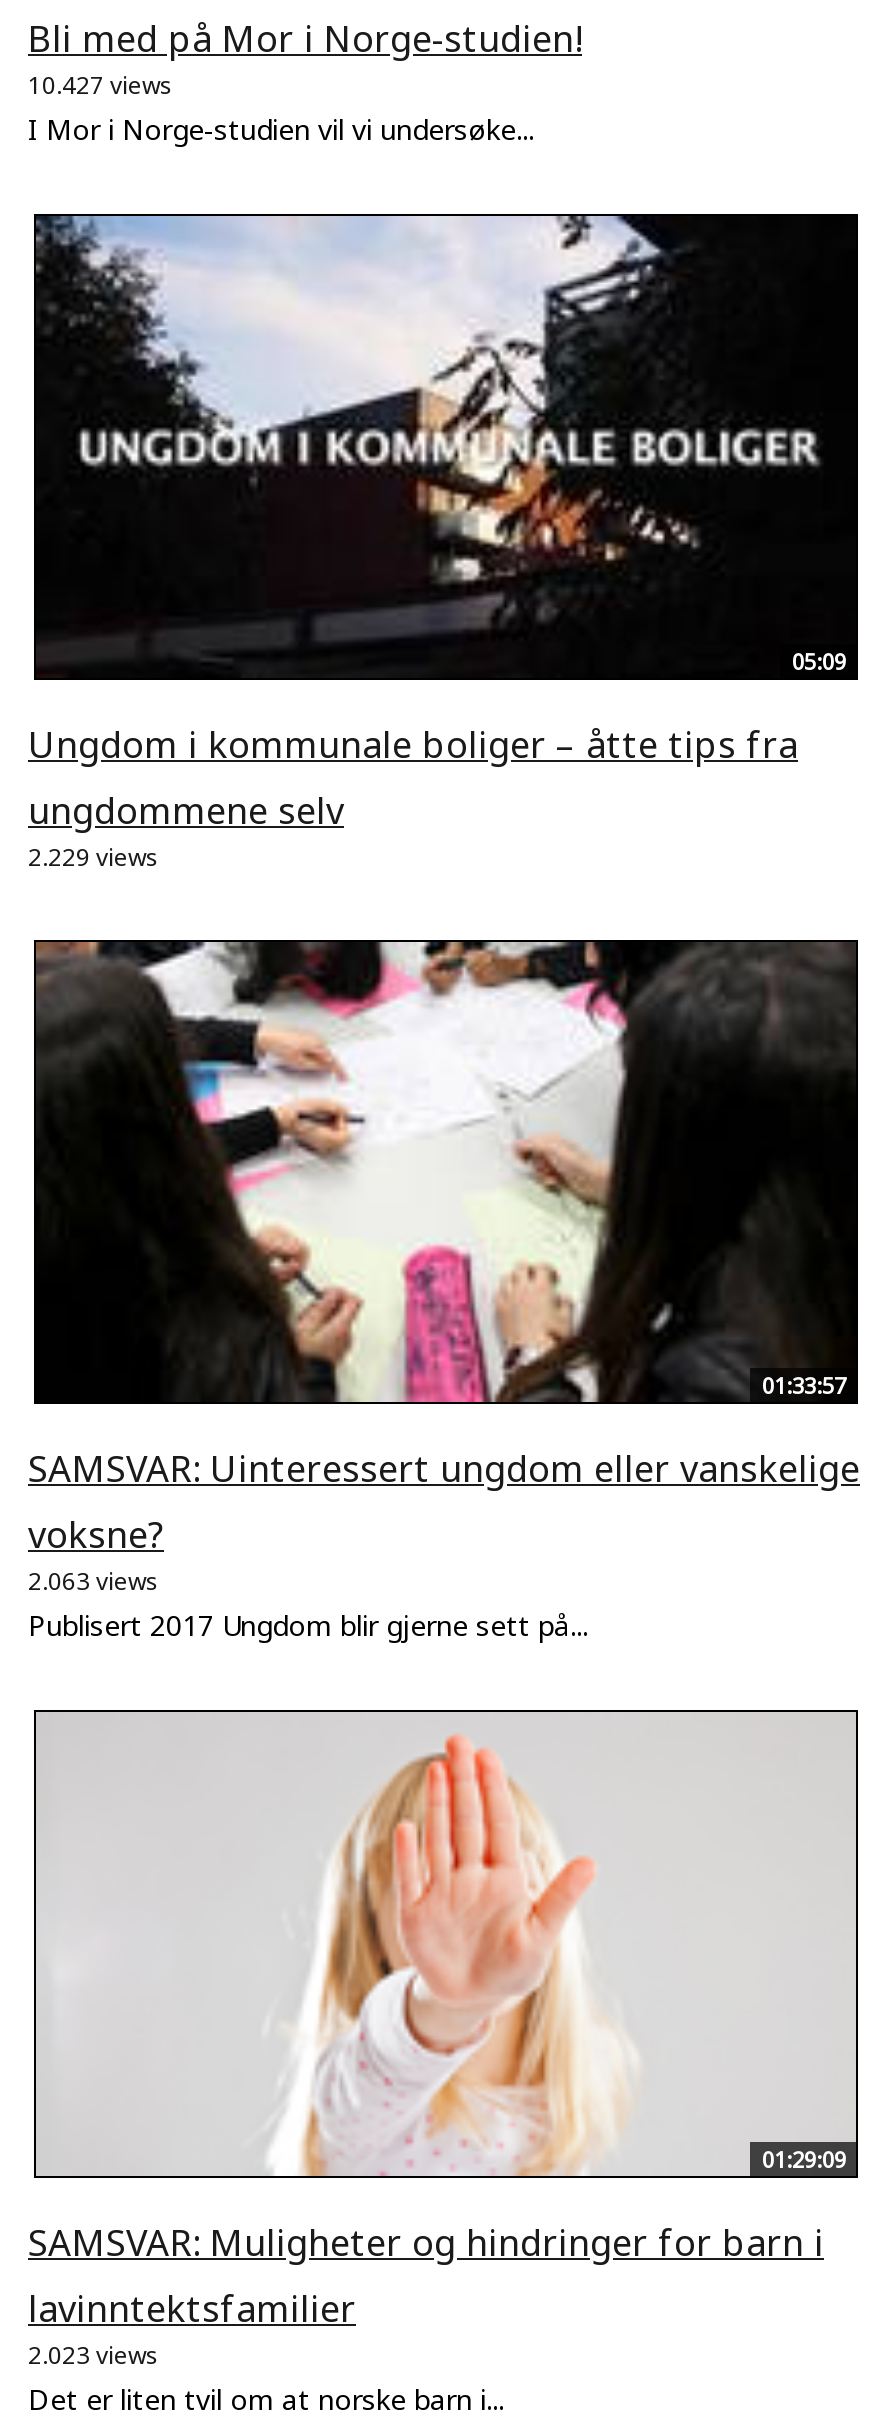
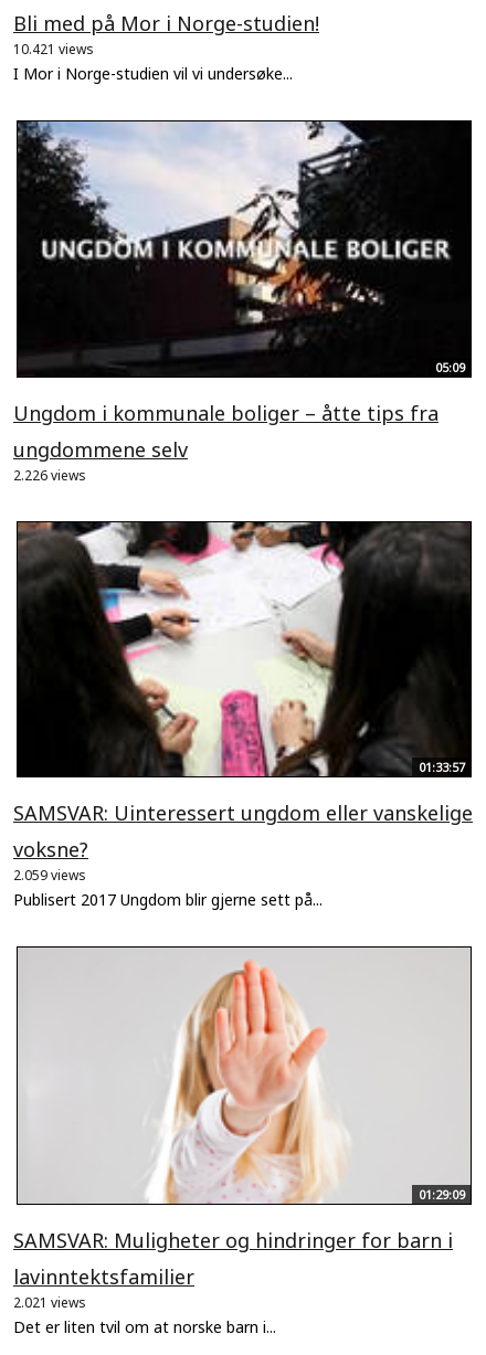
- 10.427 views
+ 10.421 views

- 2.229 views
+ 2.226 views

- 2.063 views
+ 2.059 views

- 2.023 views
+ 2.021 views
